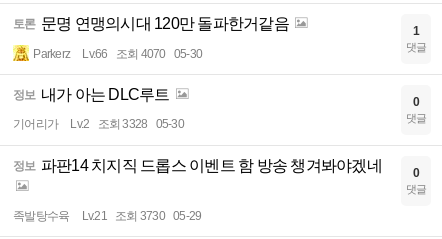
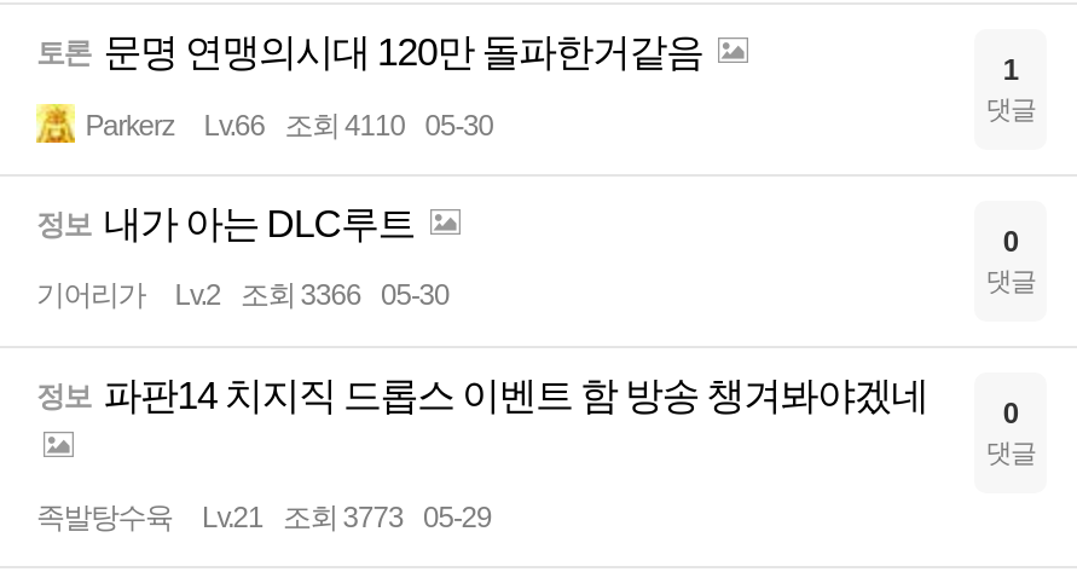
- Parkerz Lv.66 조회 4070 05-30
+ Parkerz Lv.66 조회 4110 05-30

- 기어리가 Lv.2 조회 3328 05-30
+ 기어리가 Lv.2 조회 3366 05-30

- 족발탕수육 Lv.21 조회 3730 05-29
+ 족발탕수육 Lv.21 조회 3773 05-29
